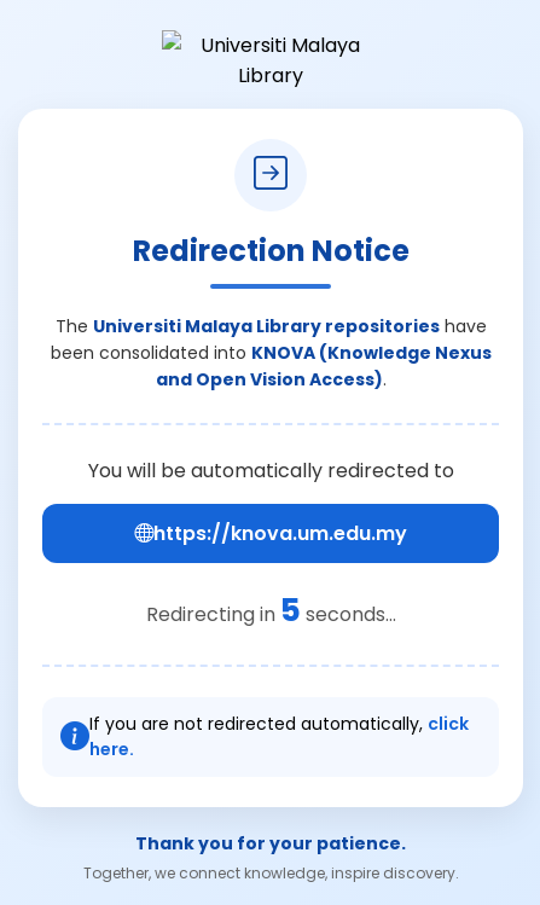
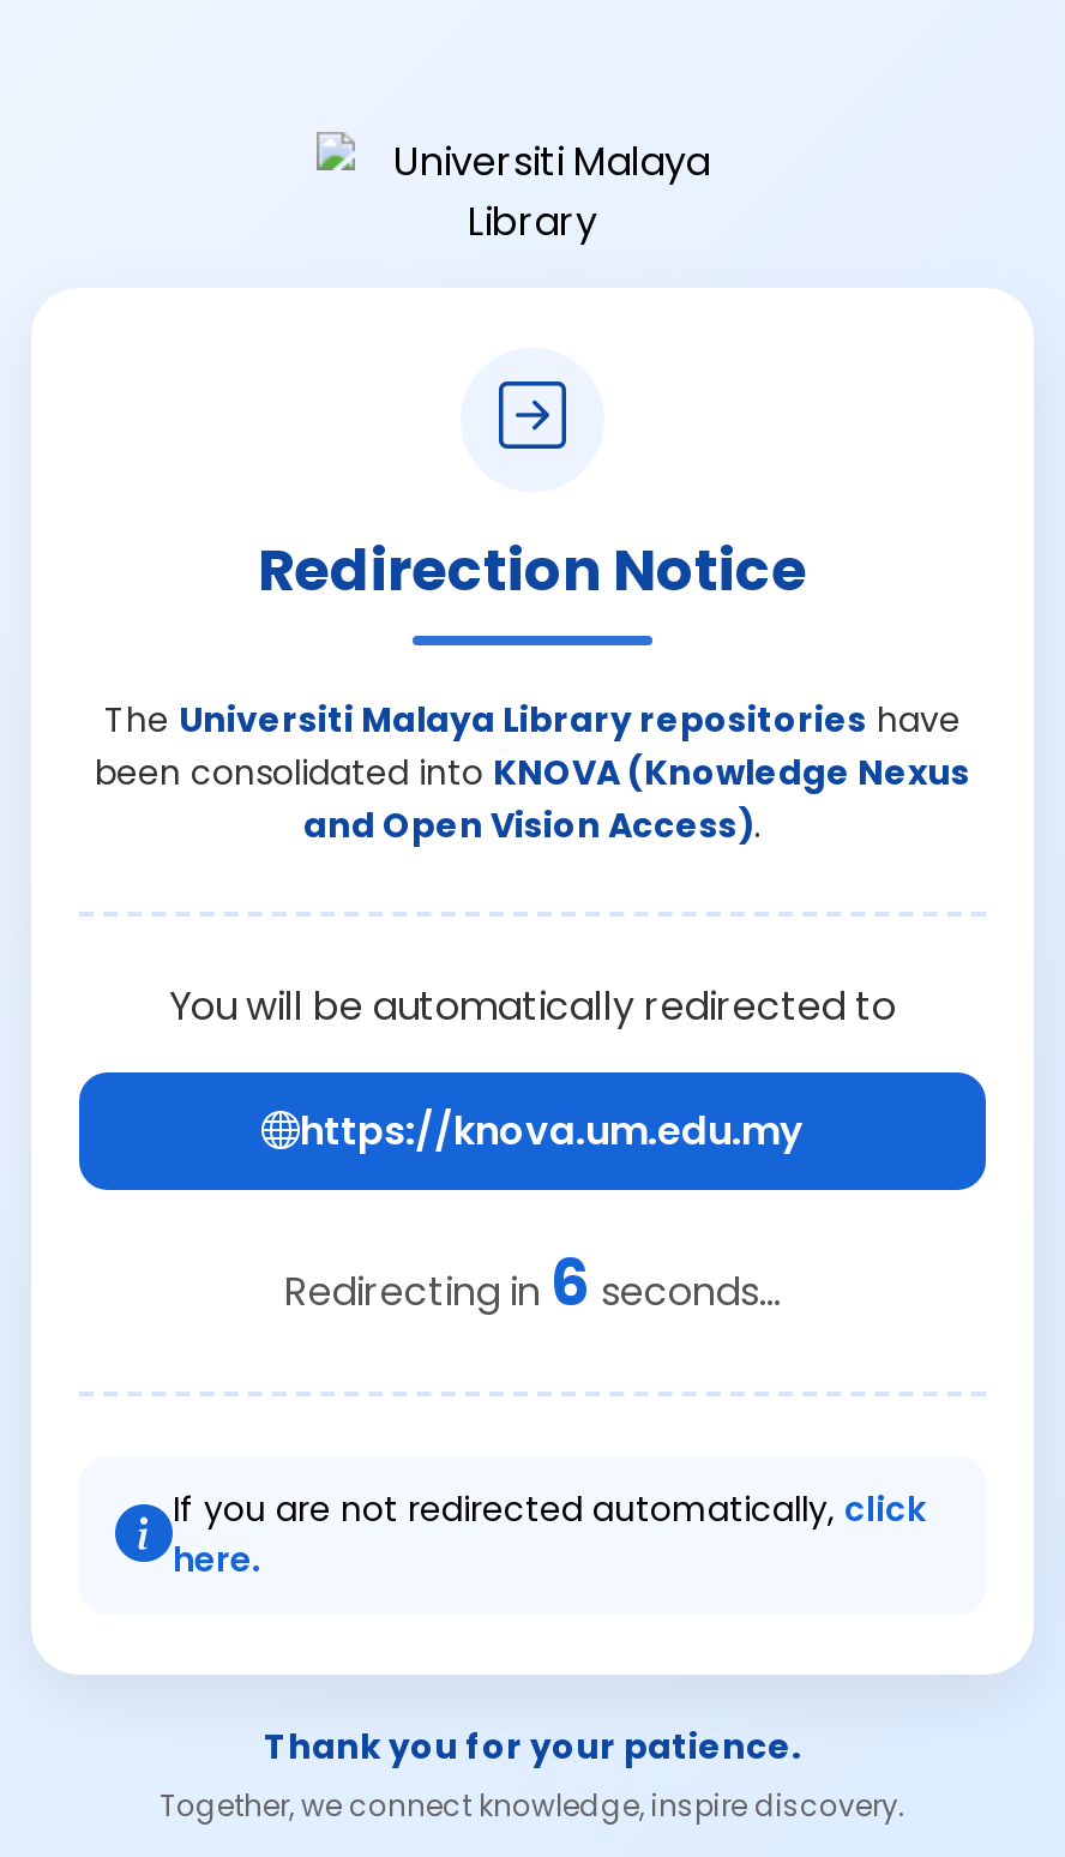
- Redirecting in 5 seconds...
+ Redirecting in 6 seconds...
